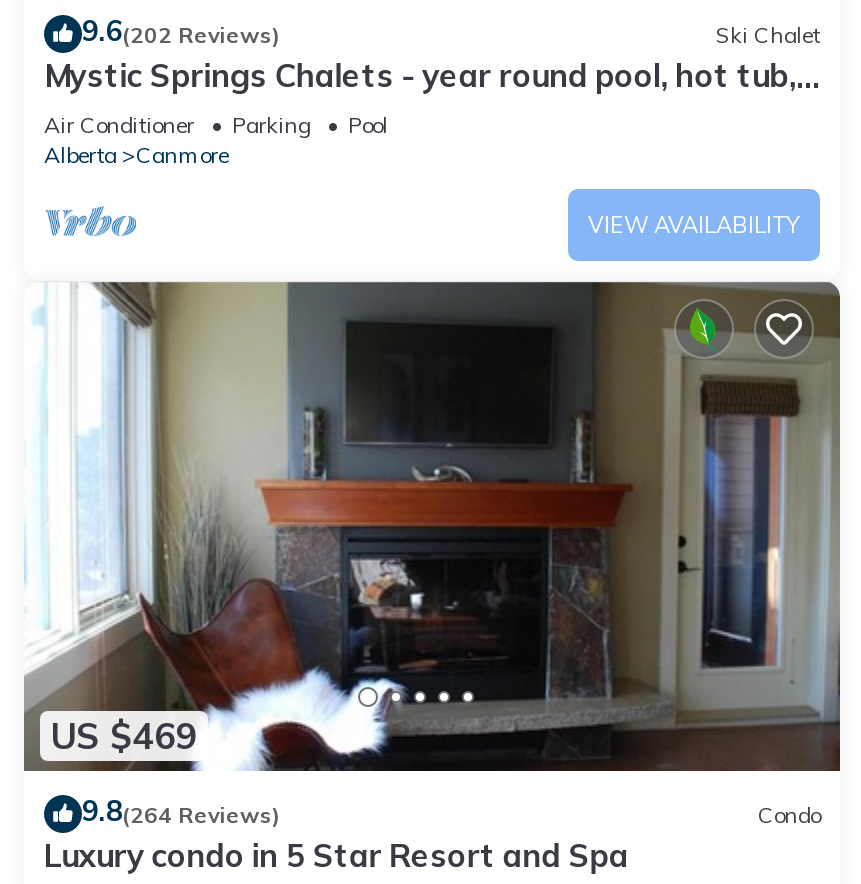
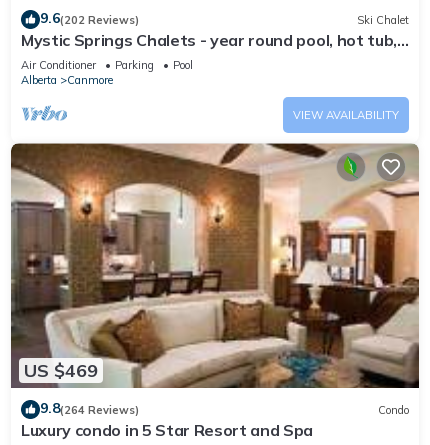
- [image]
+ [image]
